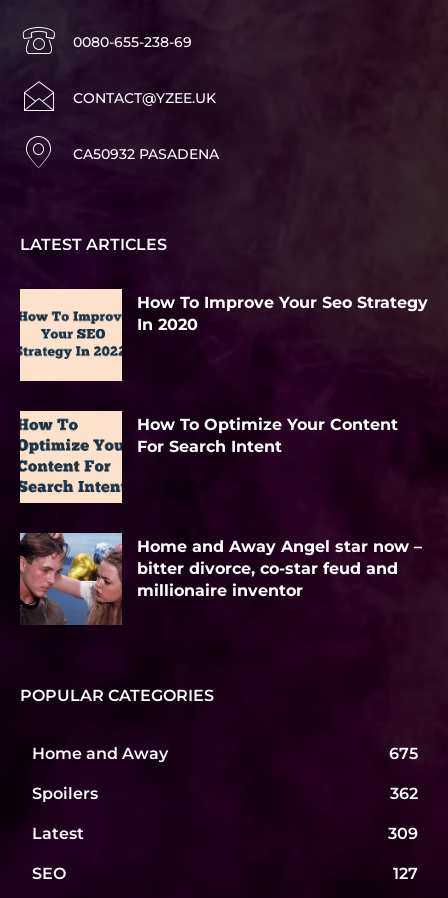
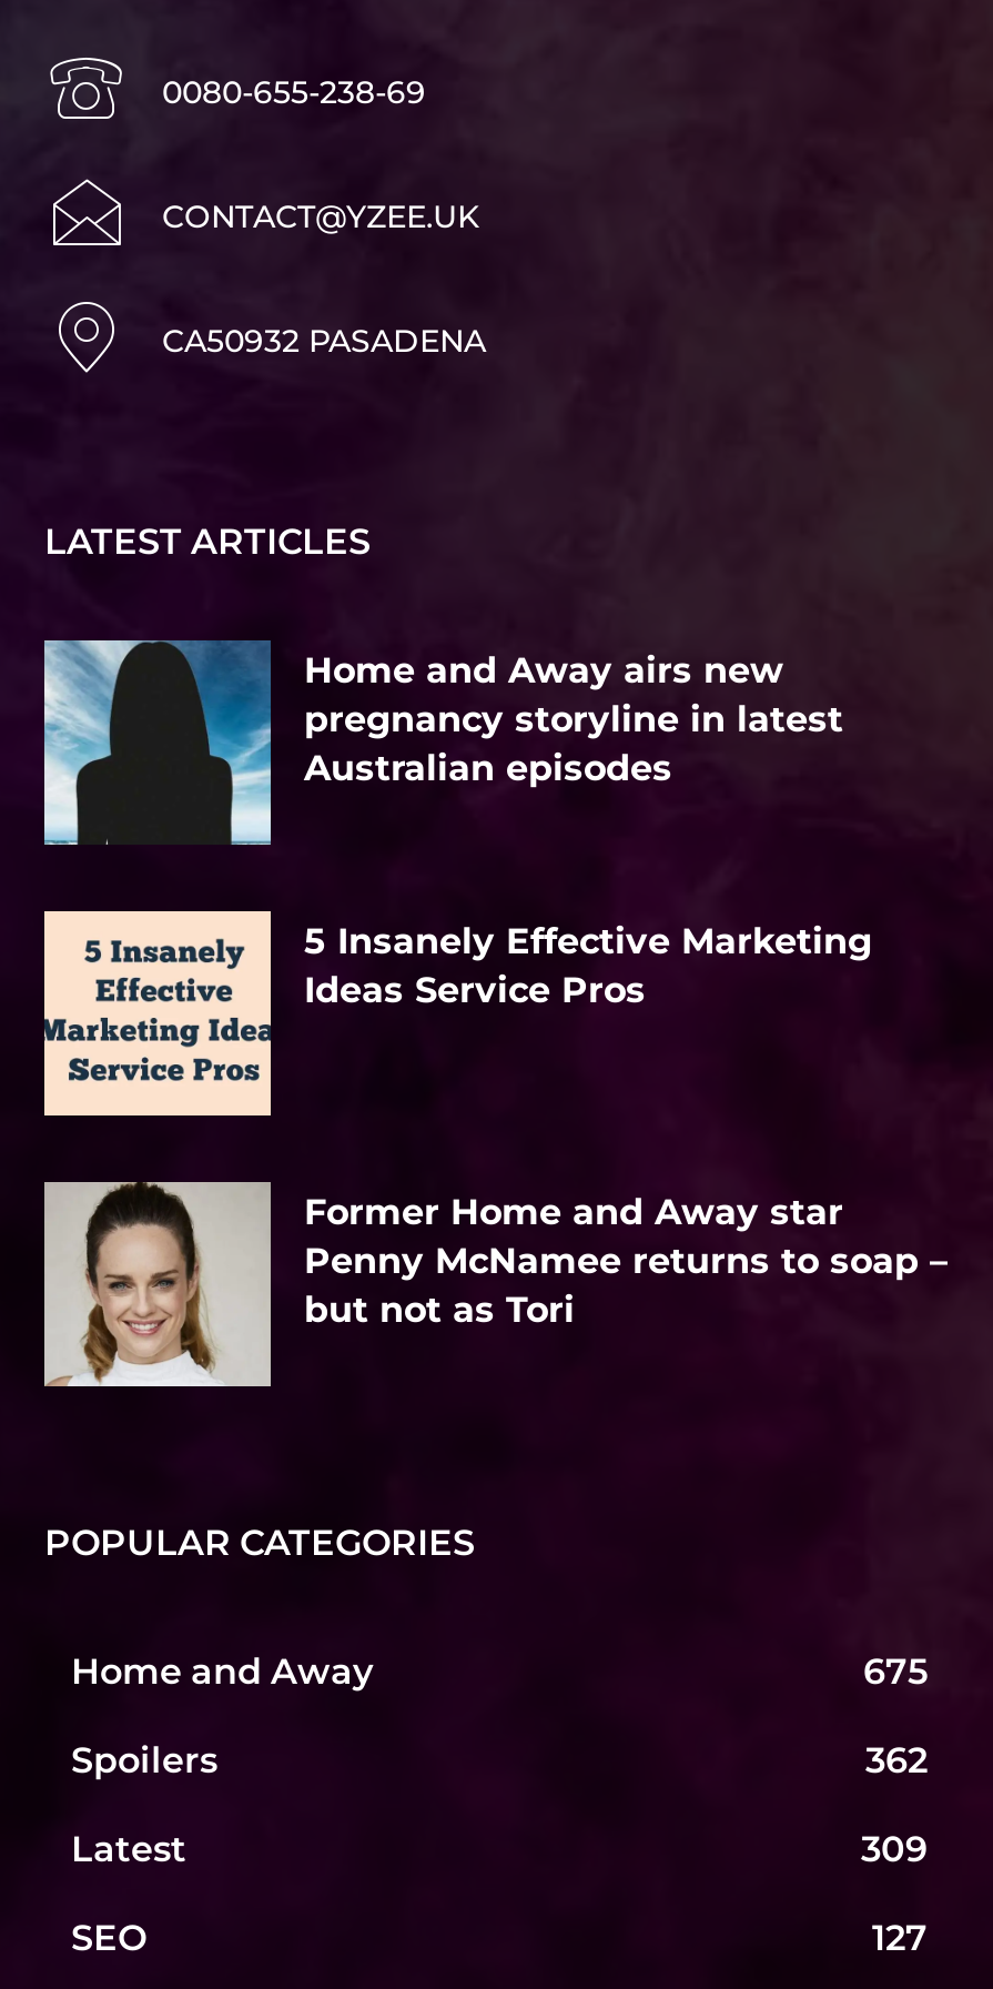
- [image]
- How To Improve Your Seo Strategy
- In 2020
+ [image]
+ Home and Away airs new
+ pregnancy storyline in latest
+ Australian episodes

- [image]
- How To Optimize Your Content
- For Search Intent
+ [image]
+ 5 Insanely Effective Marketing
+ Ideas Service Pros

- [image]
- Home and Away Angel star now –
- bitter divorce, co-star feud and
- millionaire inventor
+ [image]
+ Former Home and Away star
+ Penny McNamee returns to soap –
+ but not as Tori
